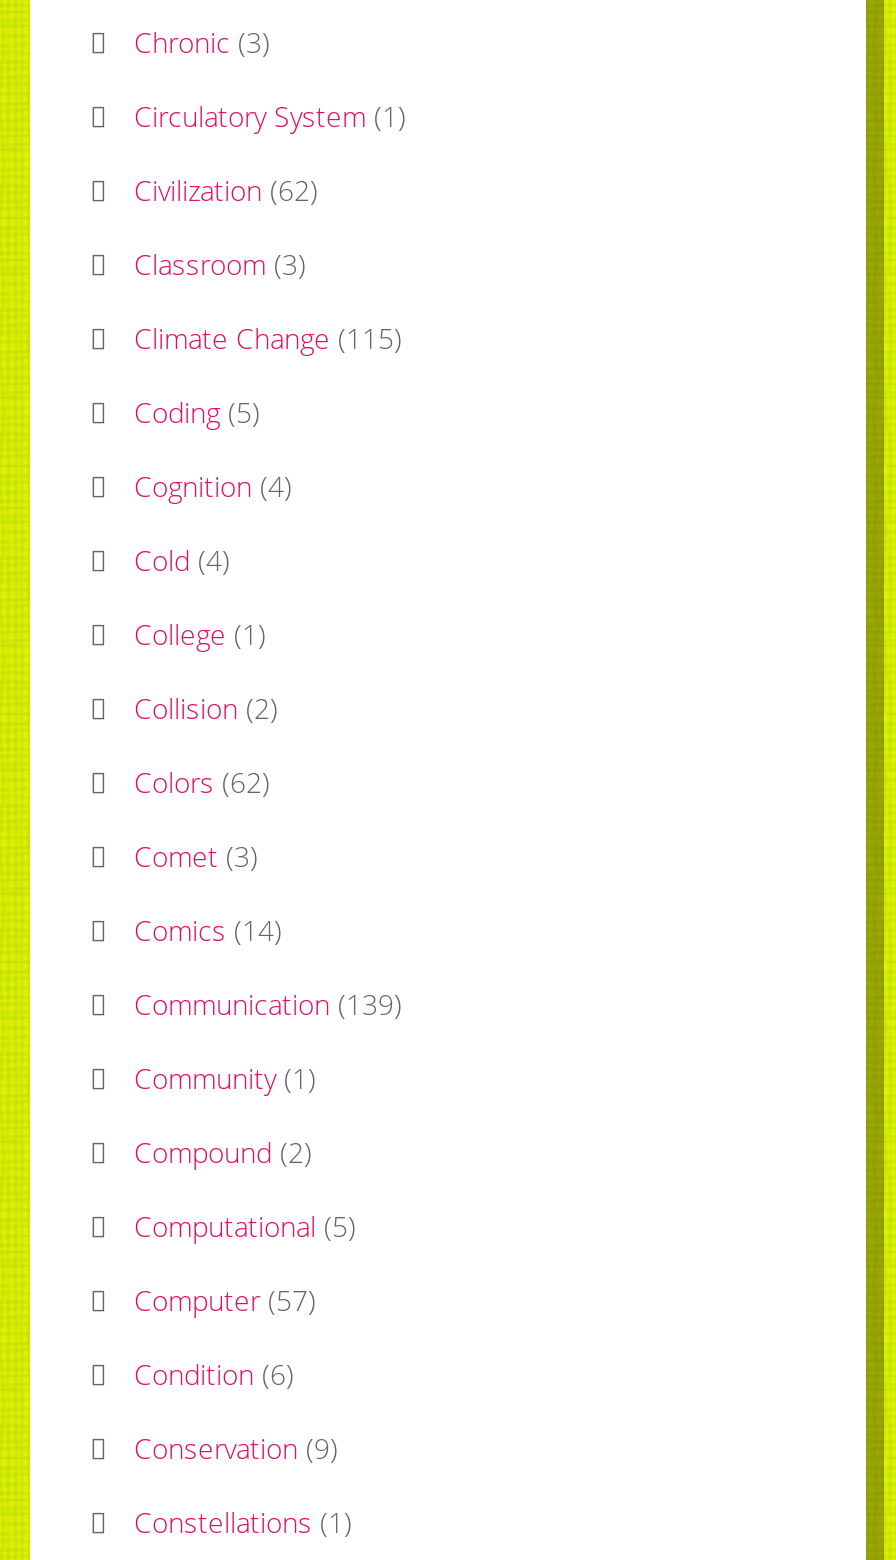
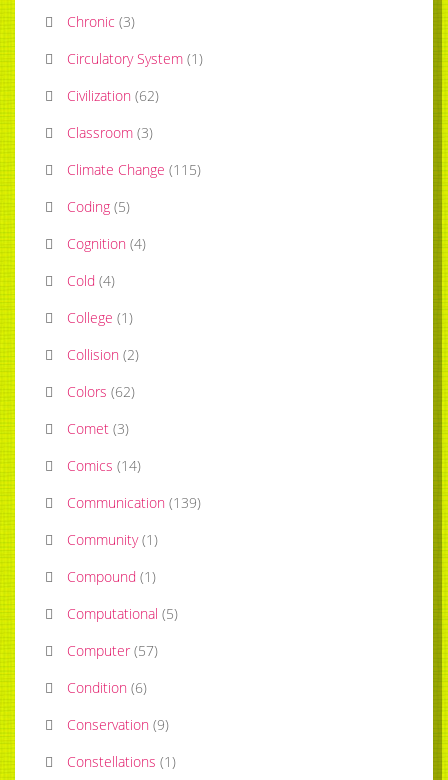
- Compound (2)
+ Compound (1)
